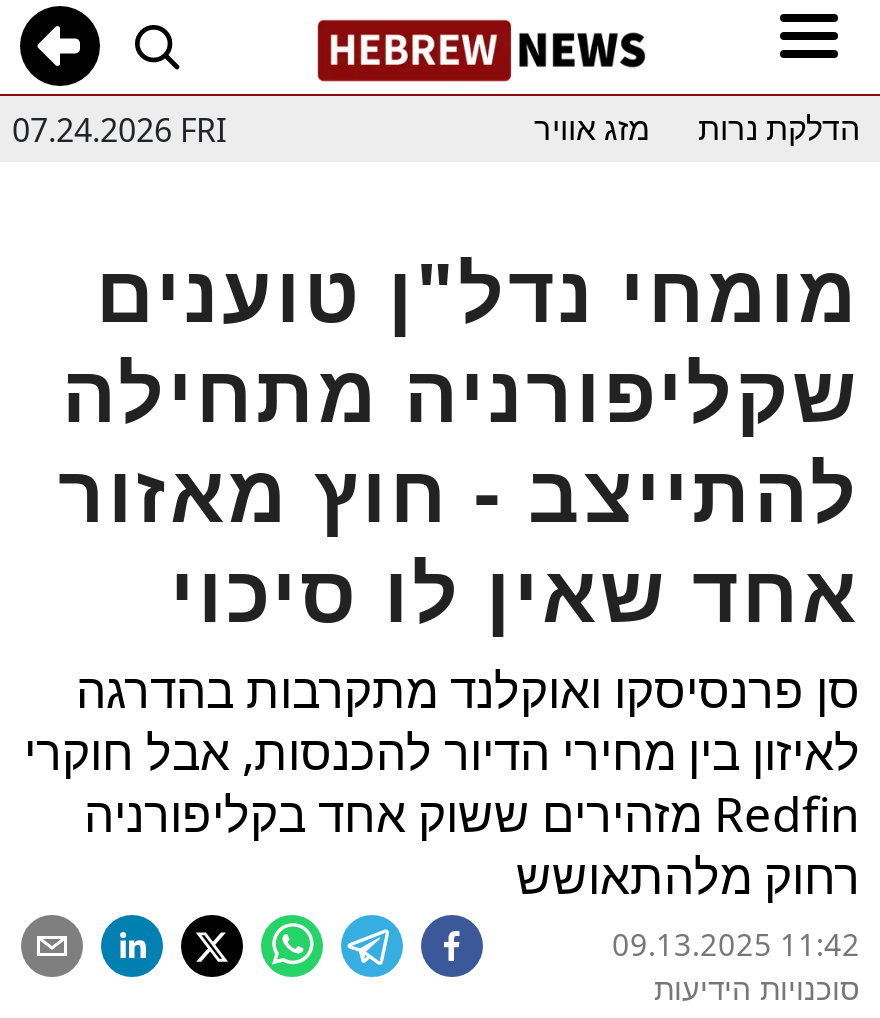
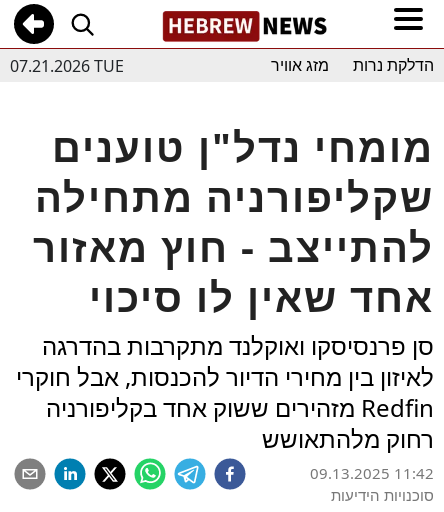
- 07.24.2026 FRI
+ 07.21.2026 TUE
